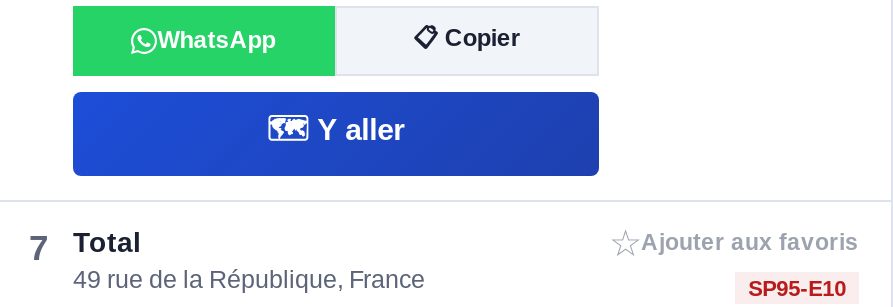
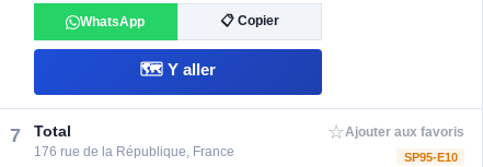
- 49 rue de la République, France
+ 176 rue de la République, France
